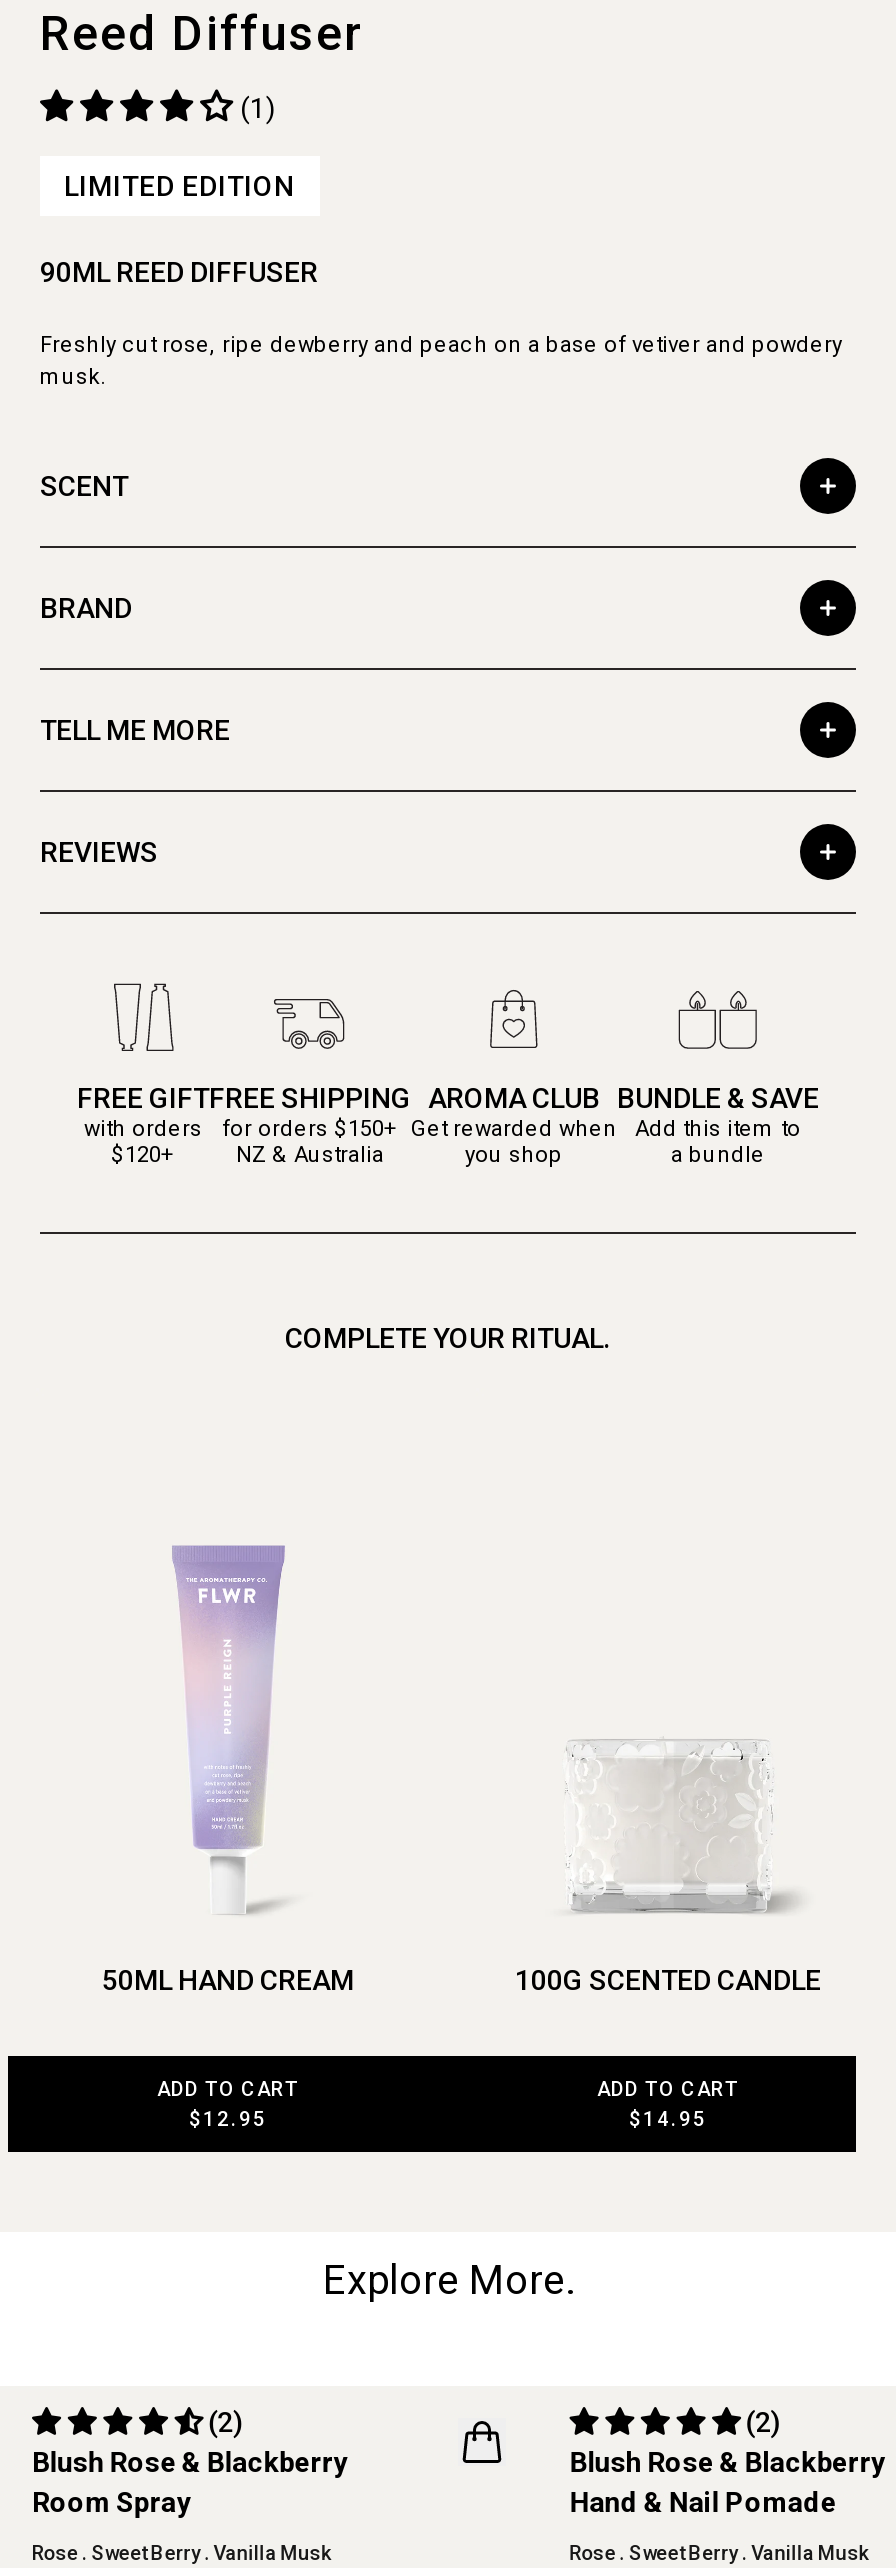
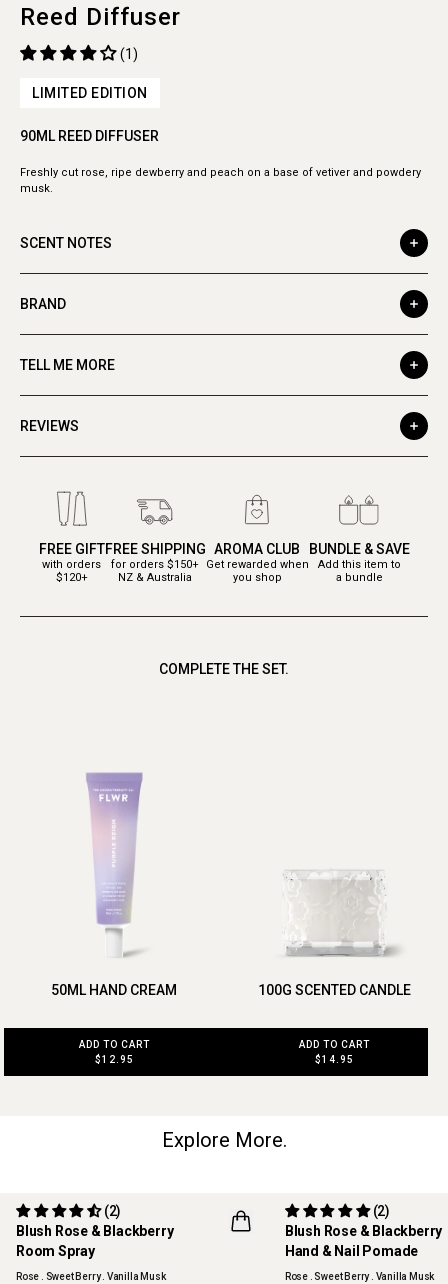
- SCENT
+ SCENT NOTES

- COMPLETE YOUR RITUAL.
+ COMPLETE THE SET.
